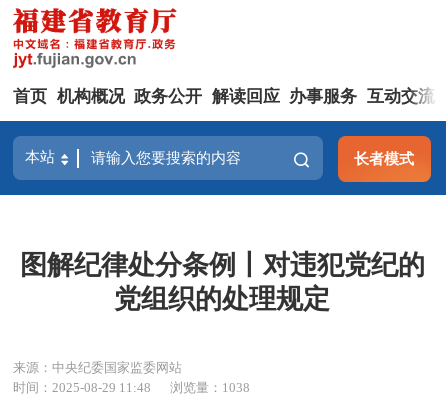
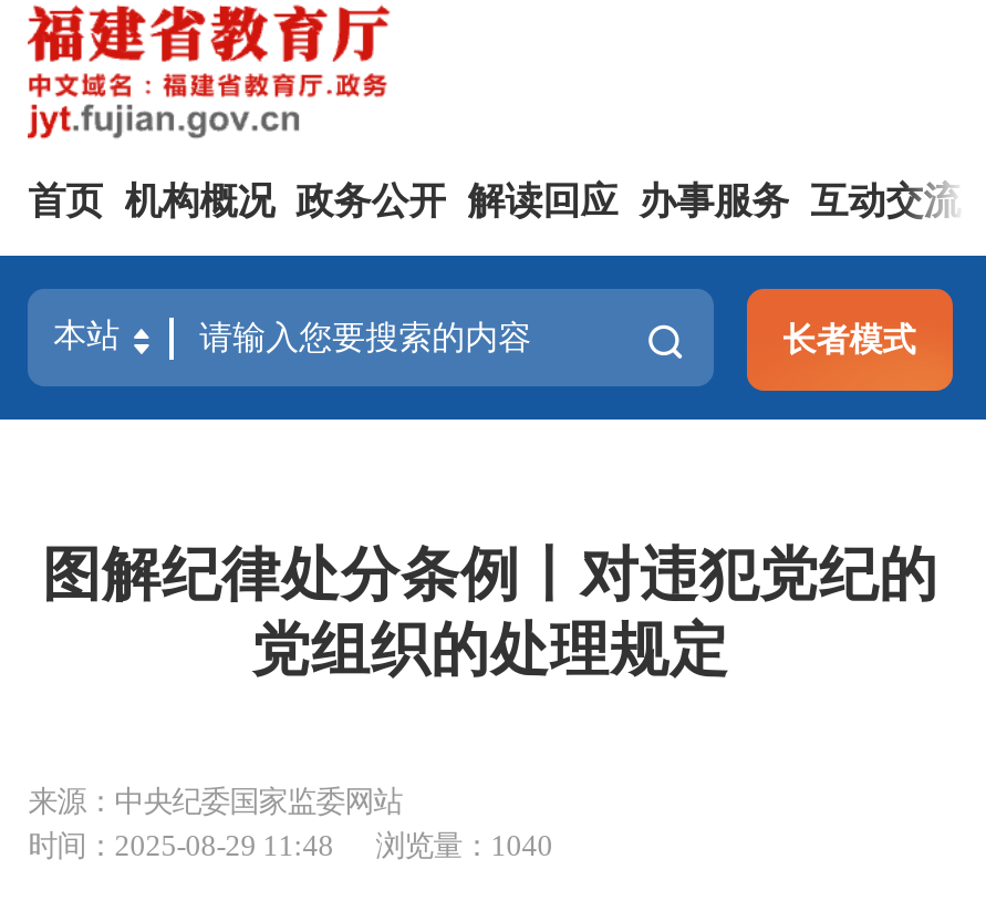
- 时间：2025-08-29 11:48 浏览量：1038
+ 时间：2025-08-29 11:48 浏览量：1040
